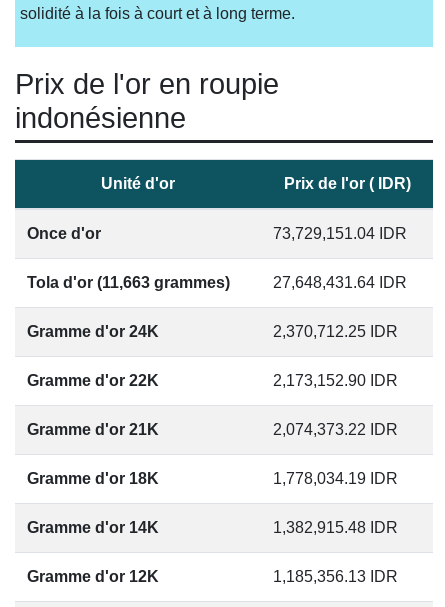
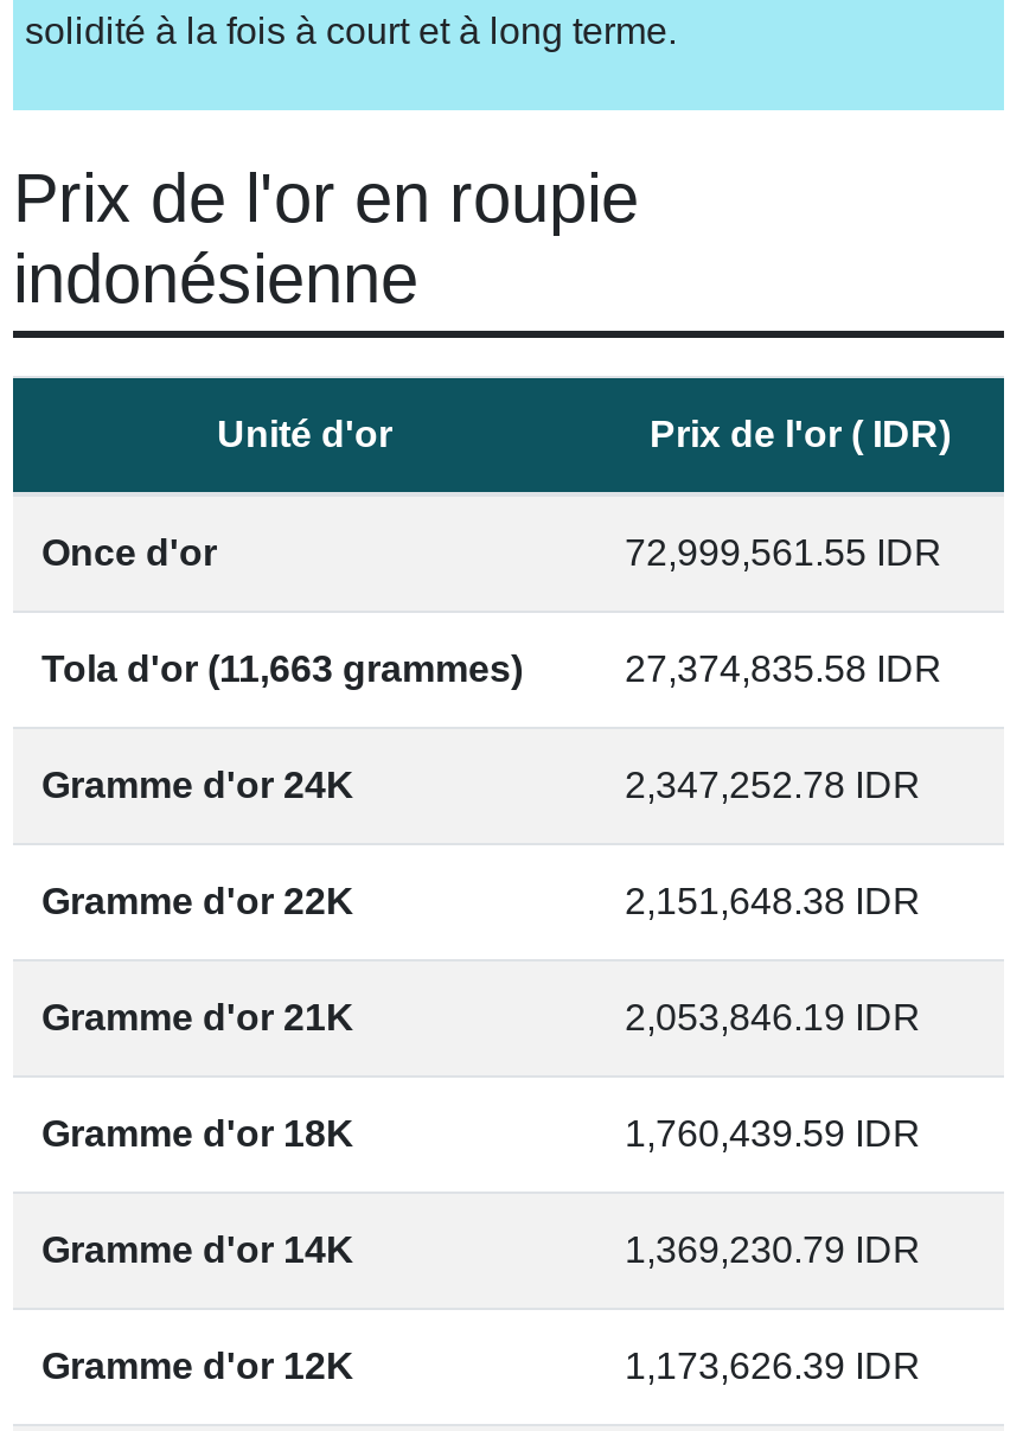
- 73,729,151.04 IDR
+ 72,999,561.55 IDR

- 27,648,431.64 IDR
+ 27,374,835.58 IDR

- 2,370,712.25 IDR
+ 2,347,252.78 IDR

- 2,173,152.90 IDR
+ 2,151,648.38 IDR

- 2,074,373.22 IDR
+ 2,053,846.19 IDR

- 1,778,034.19 IDR
+ 1,760,439.59 IDR

- 1,382,915.48 IDR
+ 1,369,230.79 IDR

- 1,185,356.13 IDR
+ 1,173,626.39 IDR
